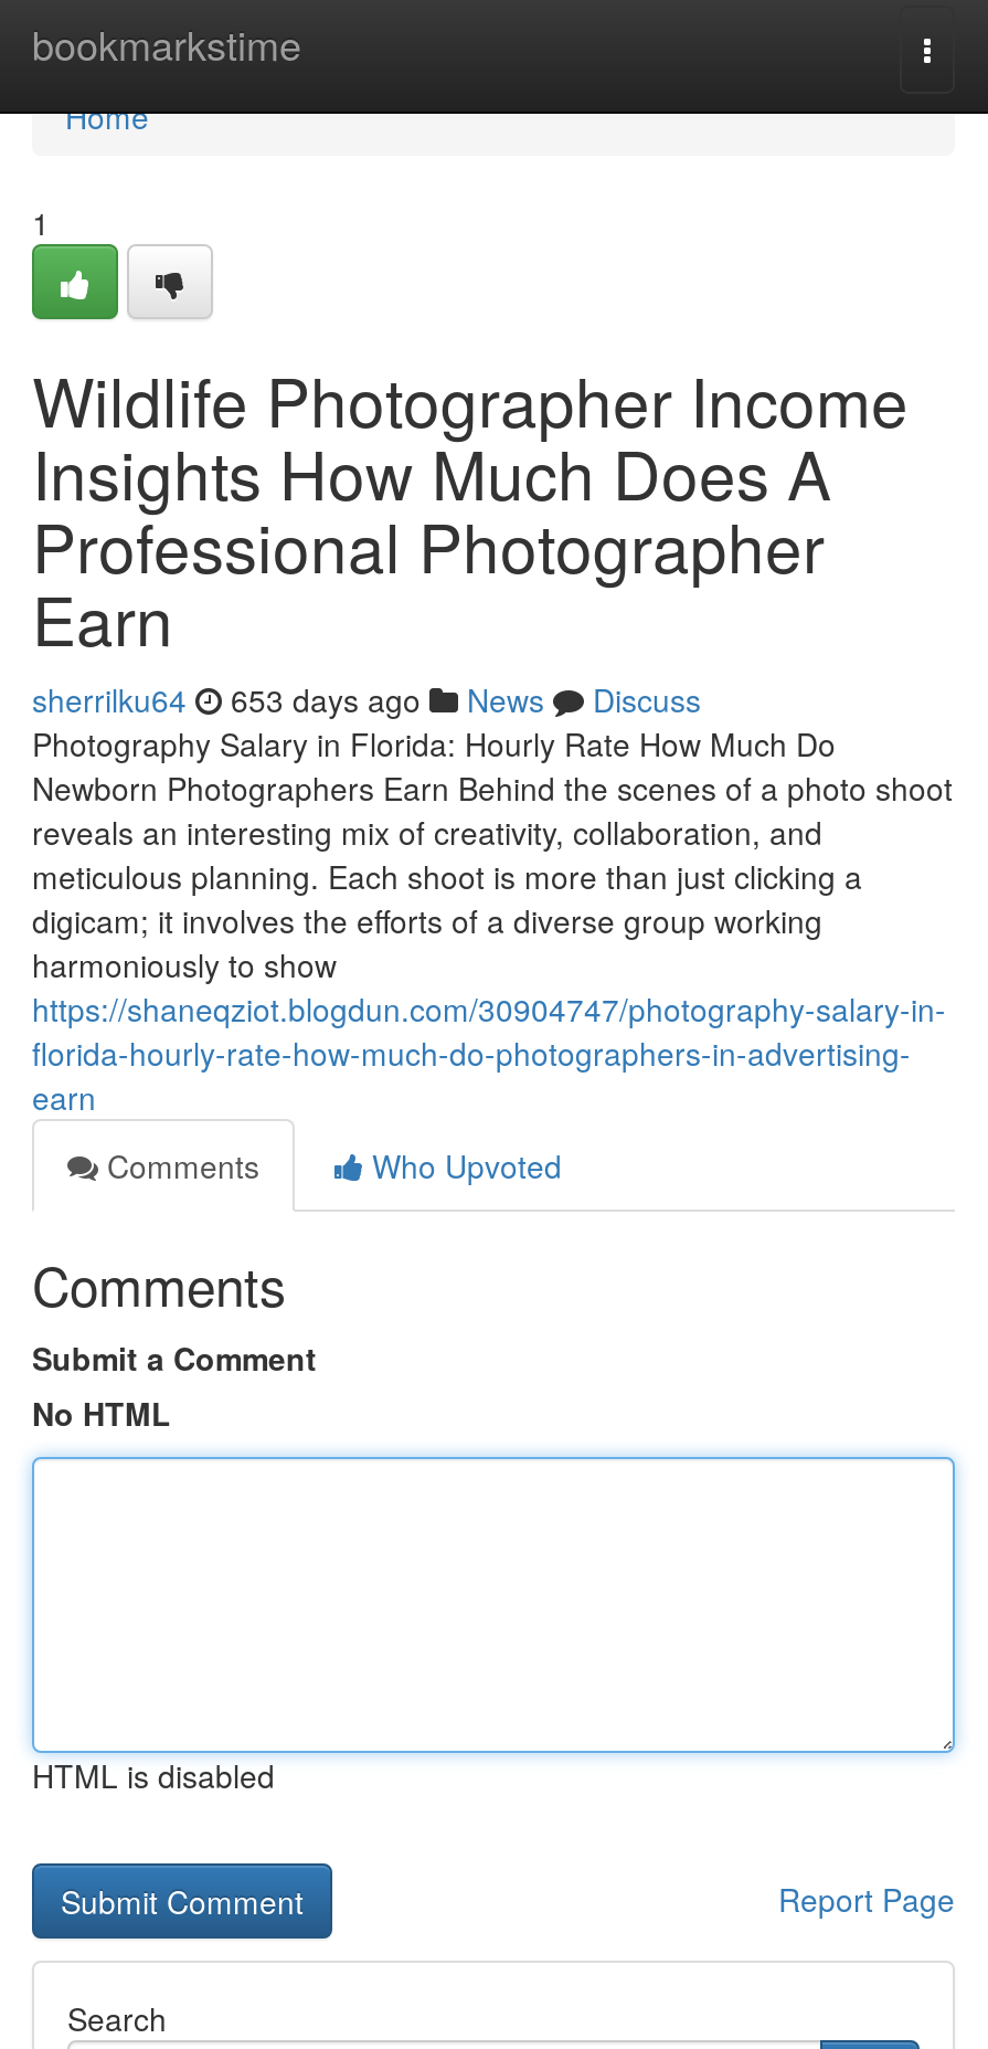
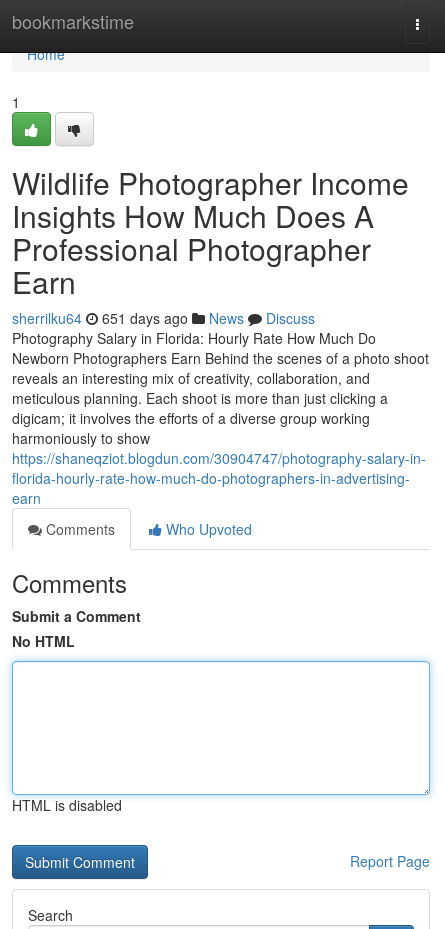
- sherrilku64 653 days ago News Discuss
+ sherrilku64 651 days ago News Discuss
